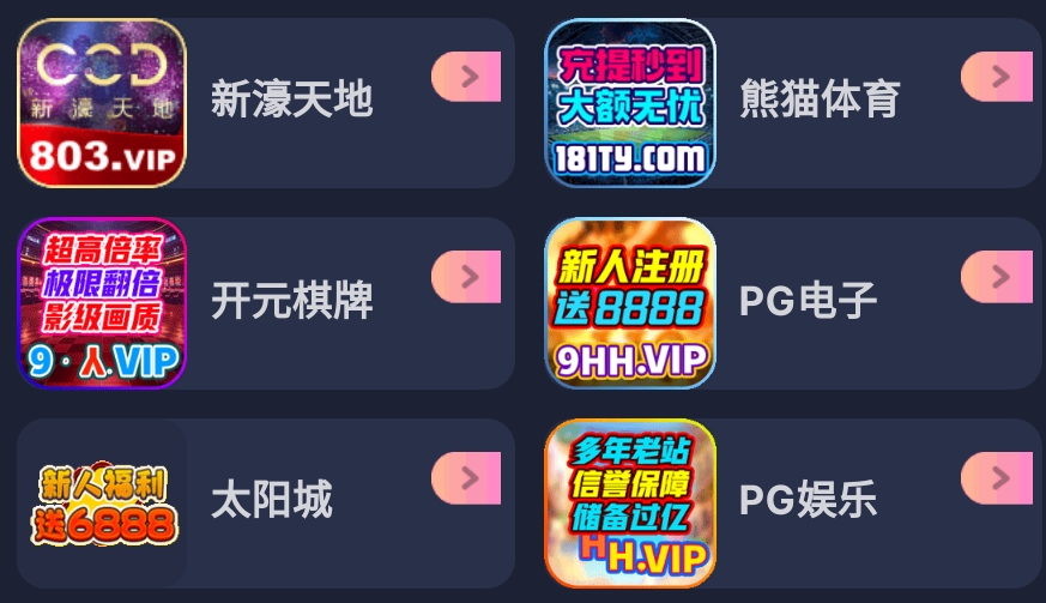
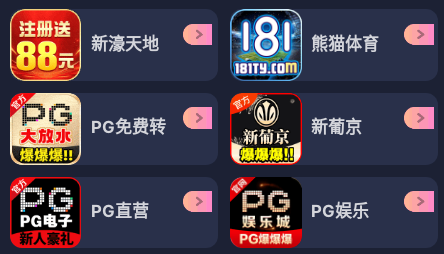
- [image]
+ [image]

- [image]
- 开元棋牌
- PG电子
+ [image]
+ PG免费转
+ 新葡京

- [image]
+ [image]

- [image]
+ [image]

- [image]
- 太阳城
+ [image]
+ PG直营

- [image]
+ [image]
